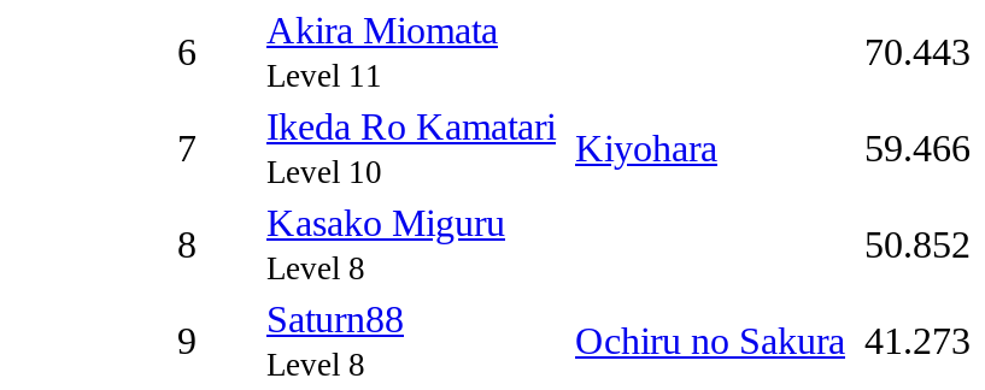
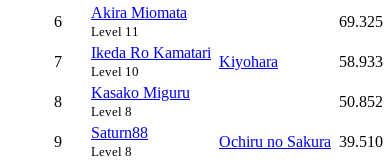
- 70.443
+ 69.325

- 59.466
+ 58.933

- Ochiru no Sakura 41.273
+ Ochiru no Sakura 39.510
